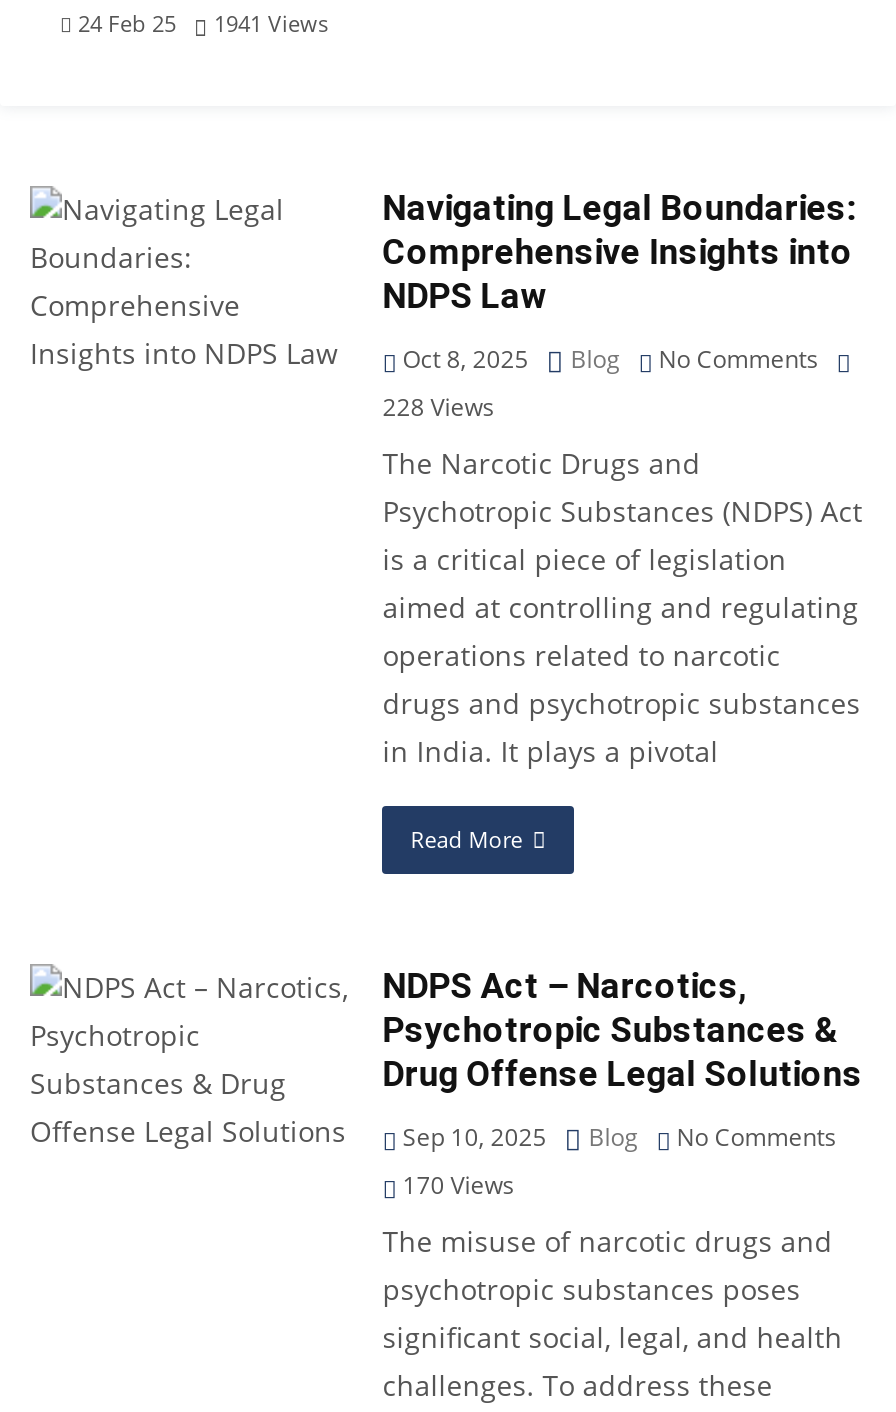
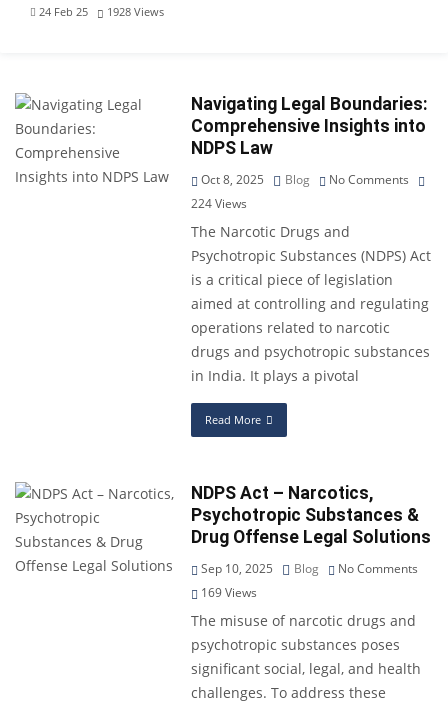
- 24 Feb 25 1941 Views
+ 24 Feb 25 1928 Views

- 228 Views
+ 224 Views

- 170 Views
+ 169 Views
